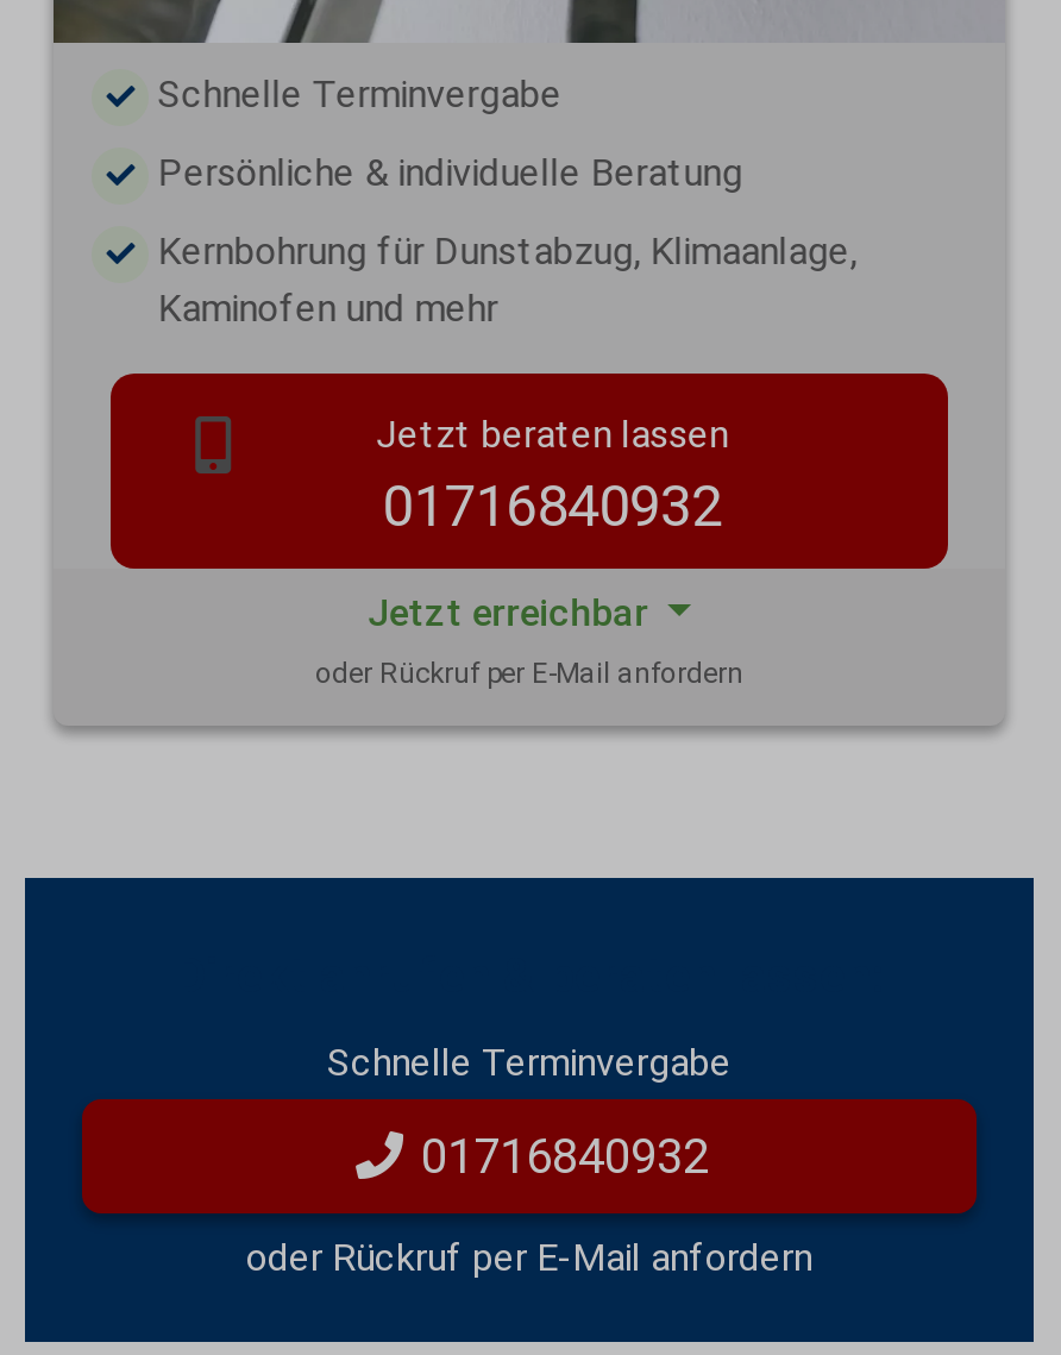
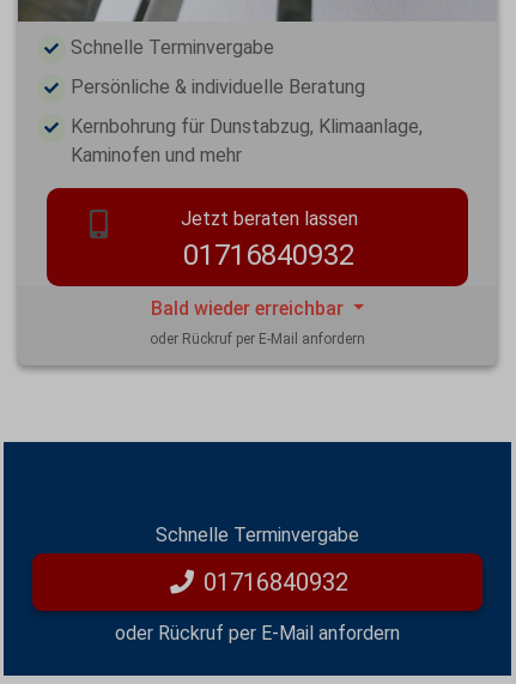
- Jetzt erreichbar
+ Bald wieder erreichbar
